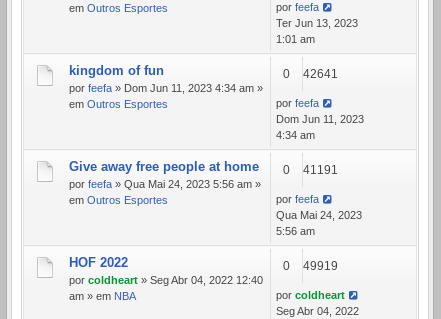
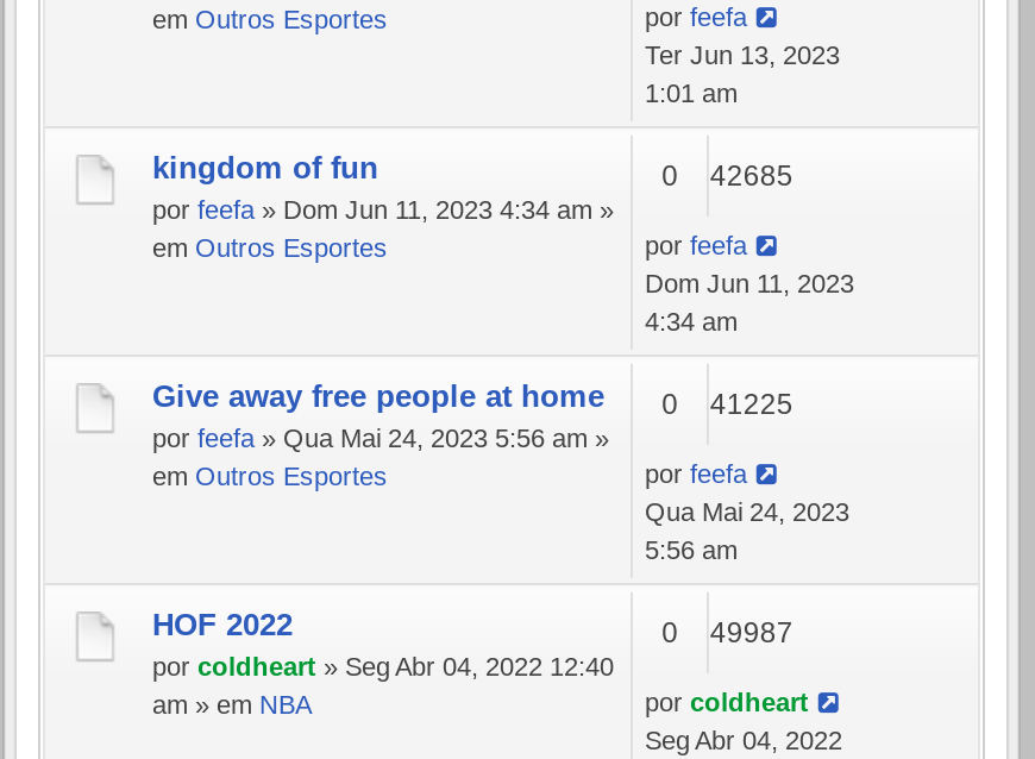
- 0 42641
+ 0 42685

- Give away free people at home 0 41191
+ Give away free people at home 0 41225

- 0 49919
+ 0 49987
